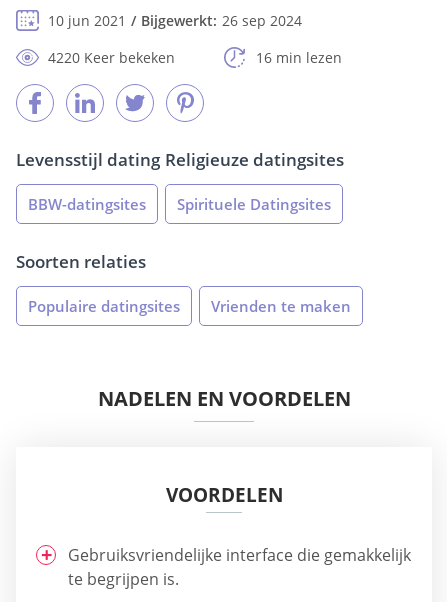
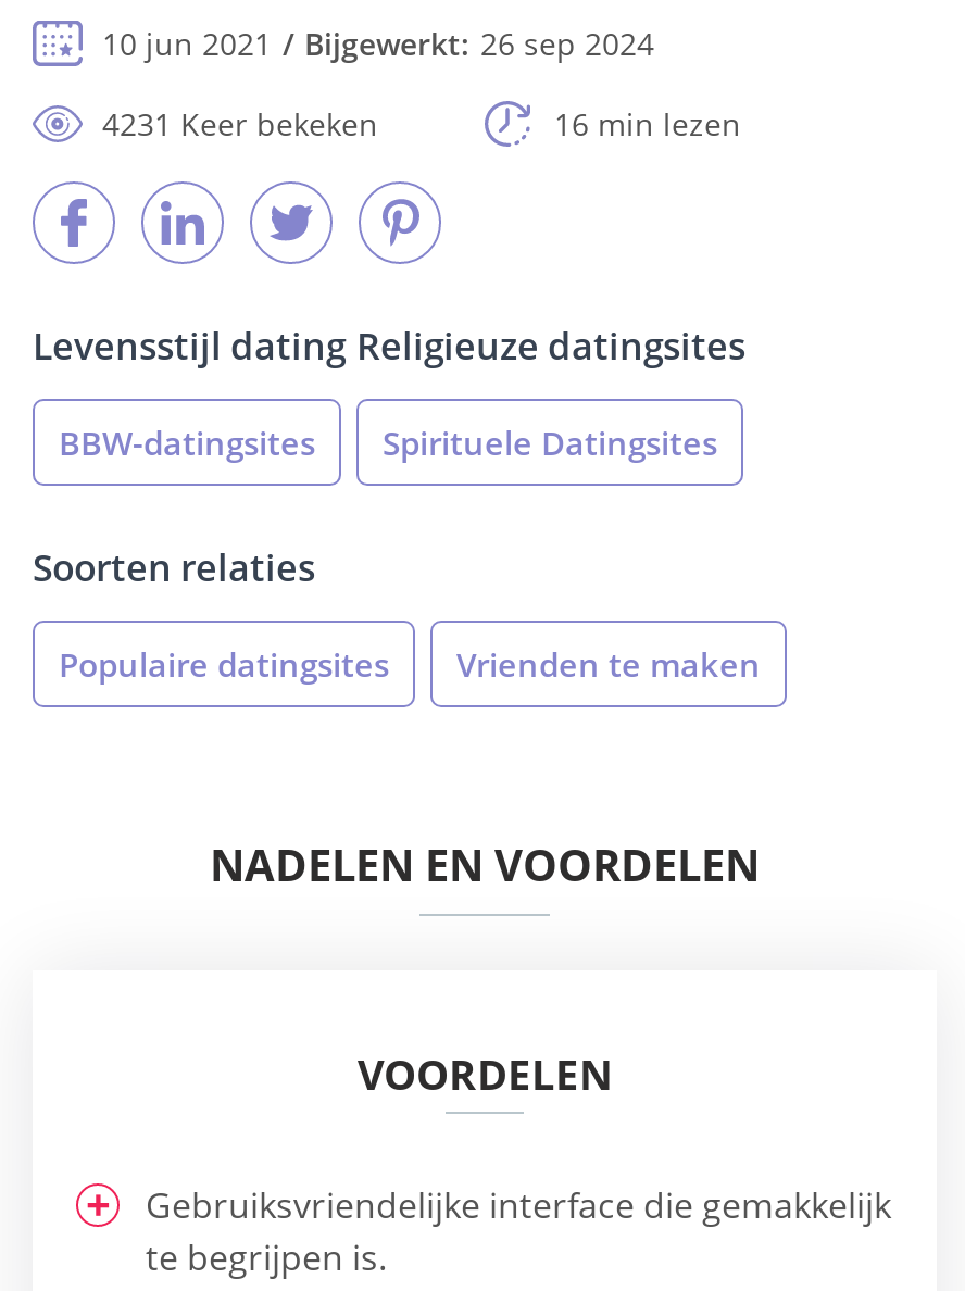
- 4220 Keer bekeken
+ 4231 Keer bekeken
